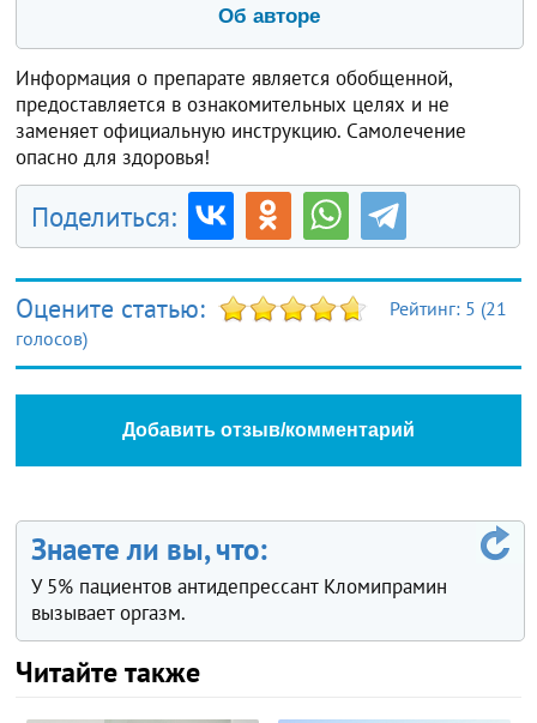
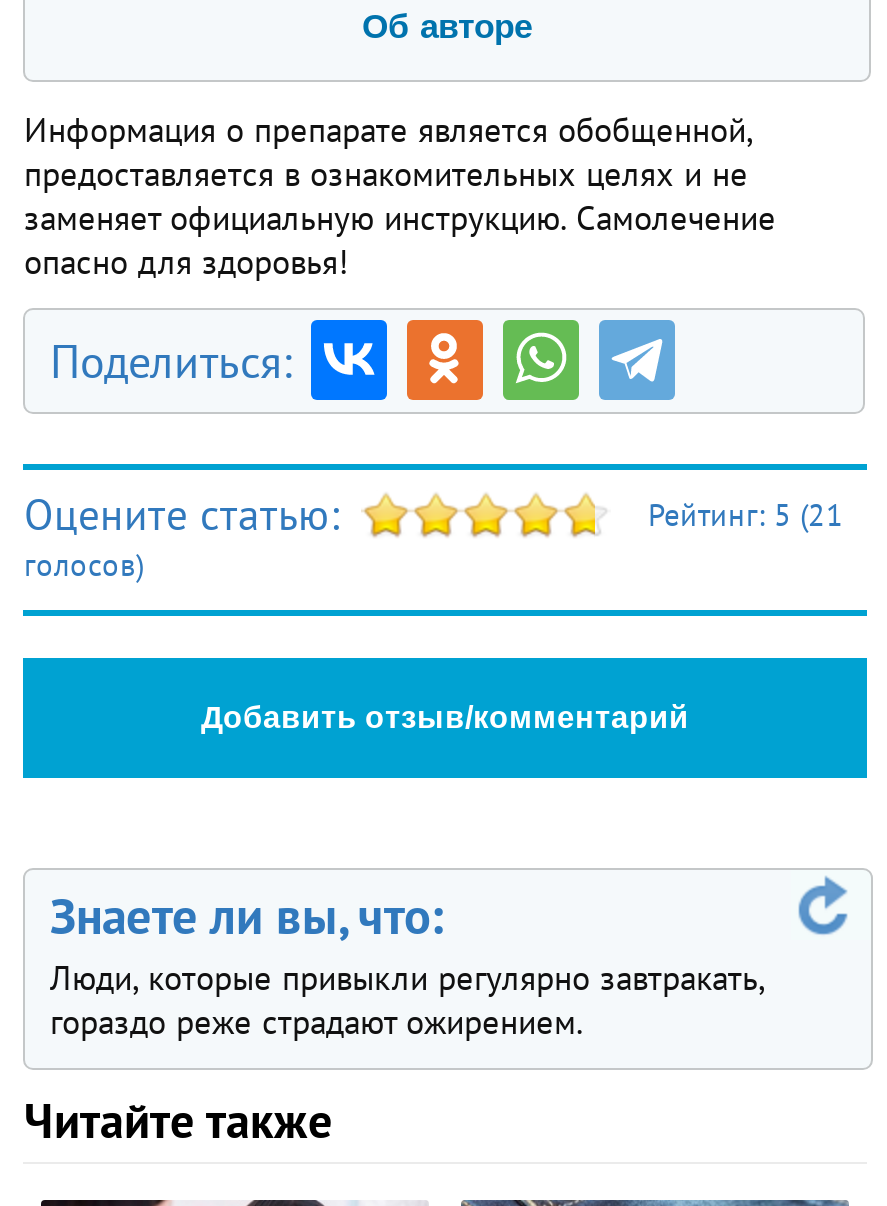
- У 5% пациентов антидепрессант Кломипрамин
- вызывает оргазм.
+ Люди, которые привыкли регулярно завтракать,
+ гораздо реже страдают ожирением.
